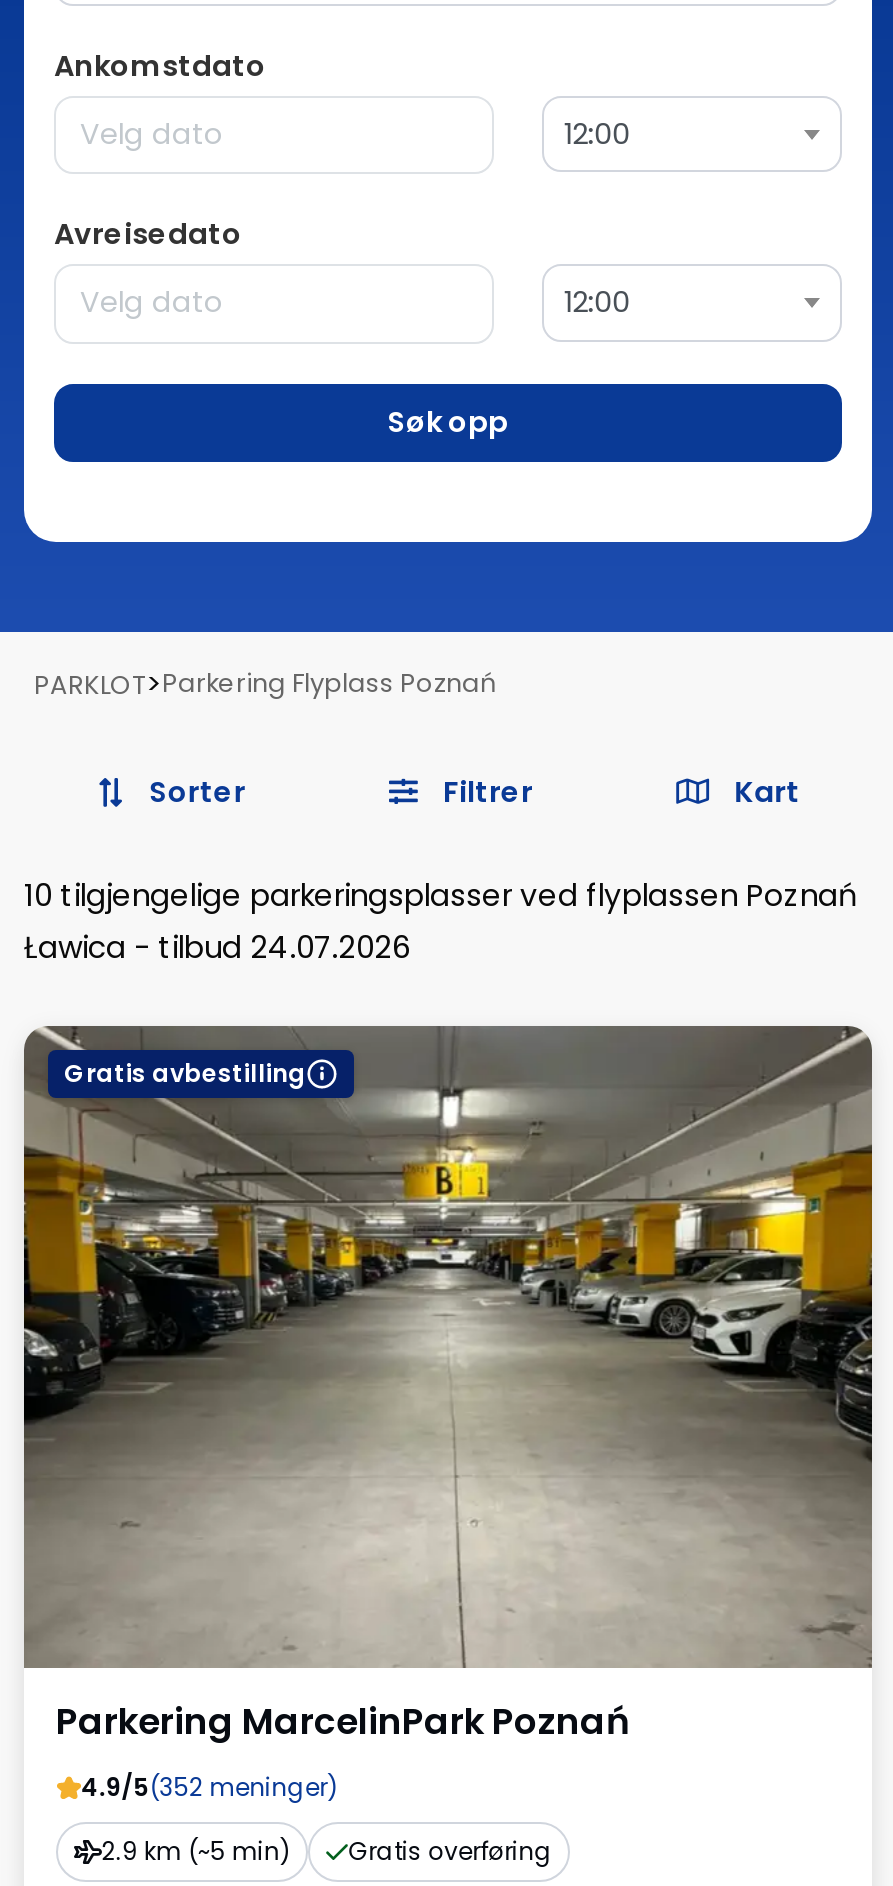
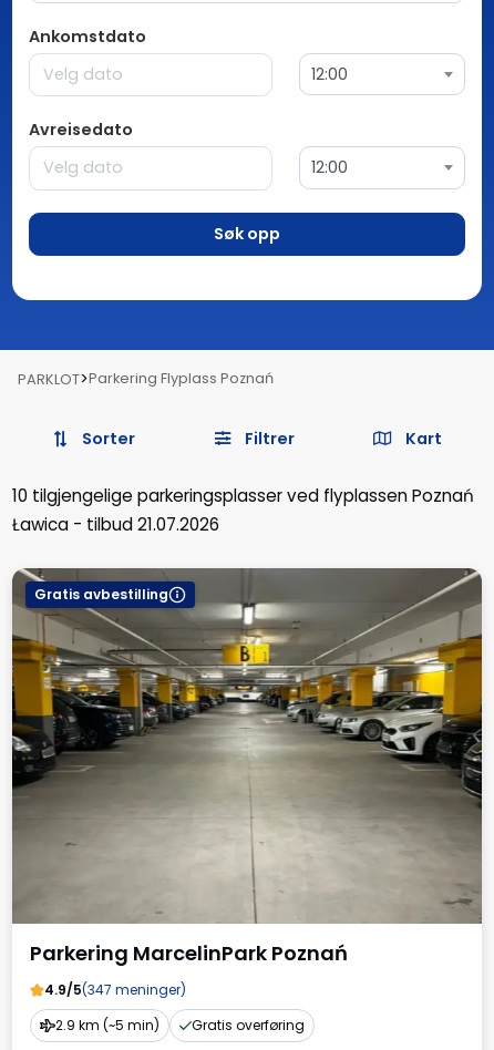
- Ławica - tilbud 24.07.2026
+ Ławica - tilbud 21.07.2026

- 4.9/5(352 meninger)
+ 4.9/5(347 meninger)
